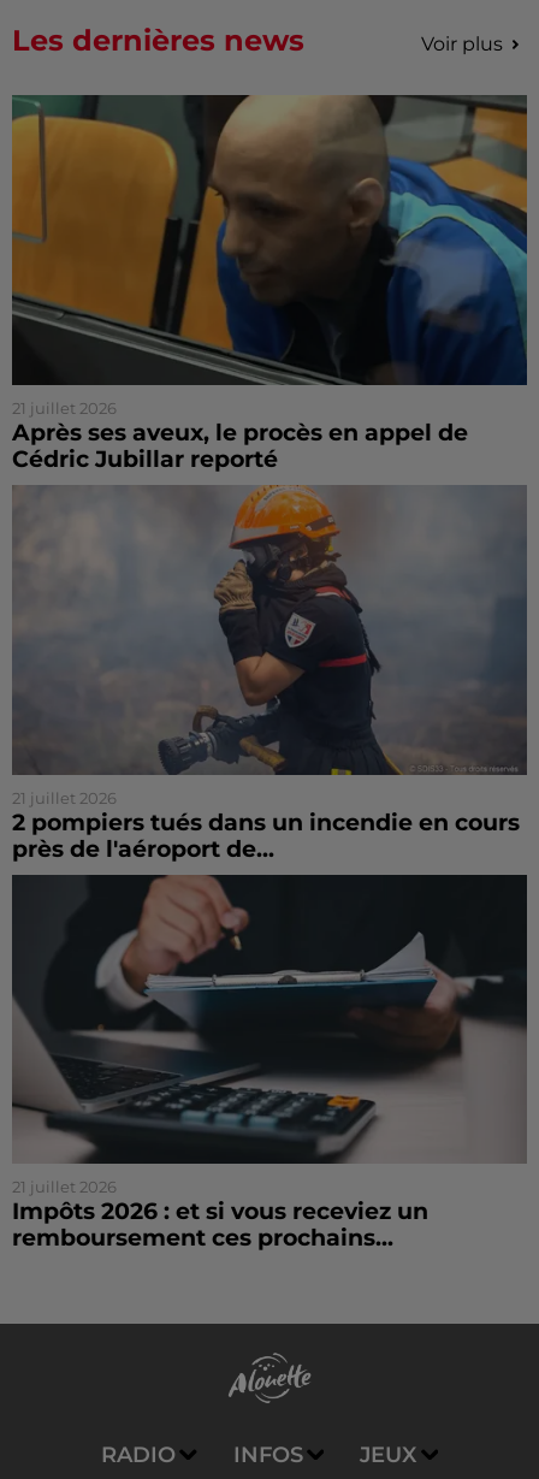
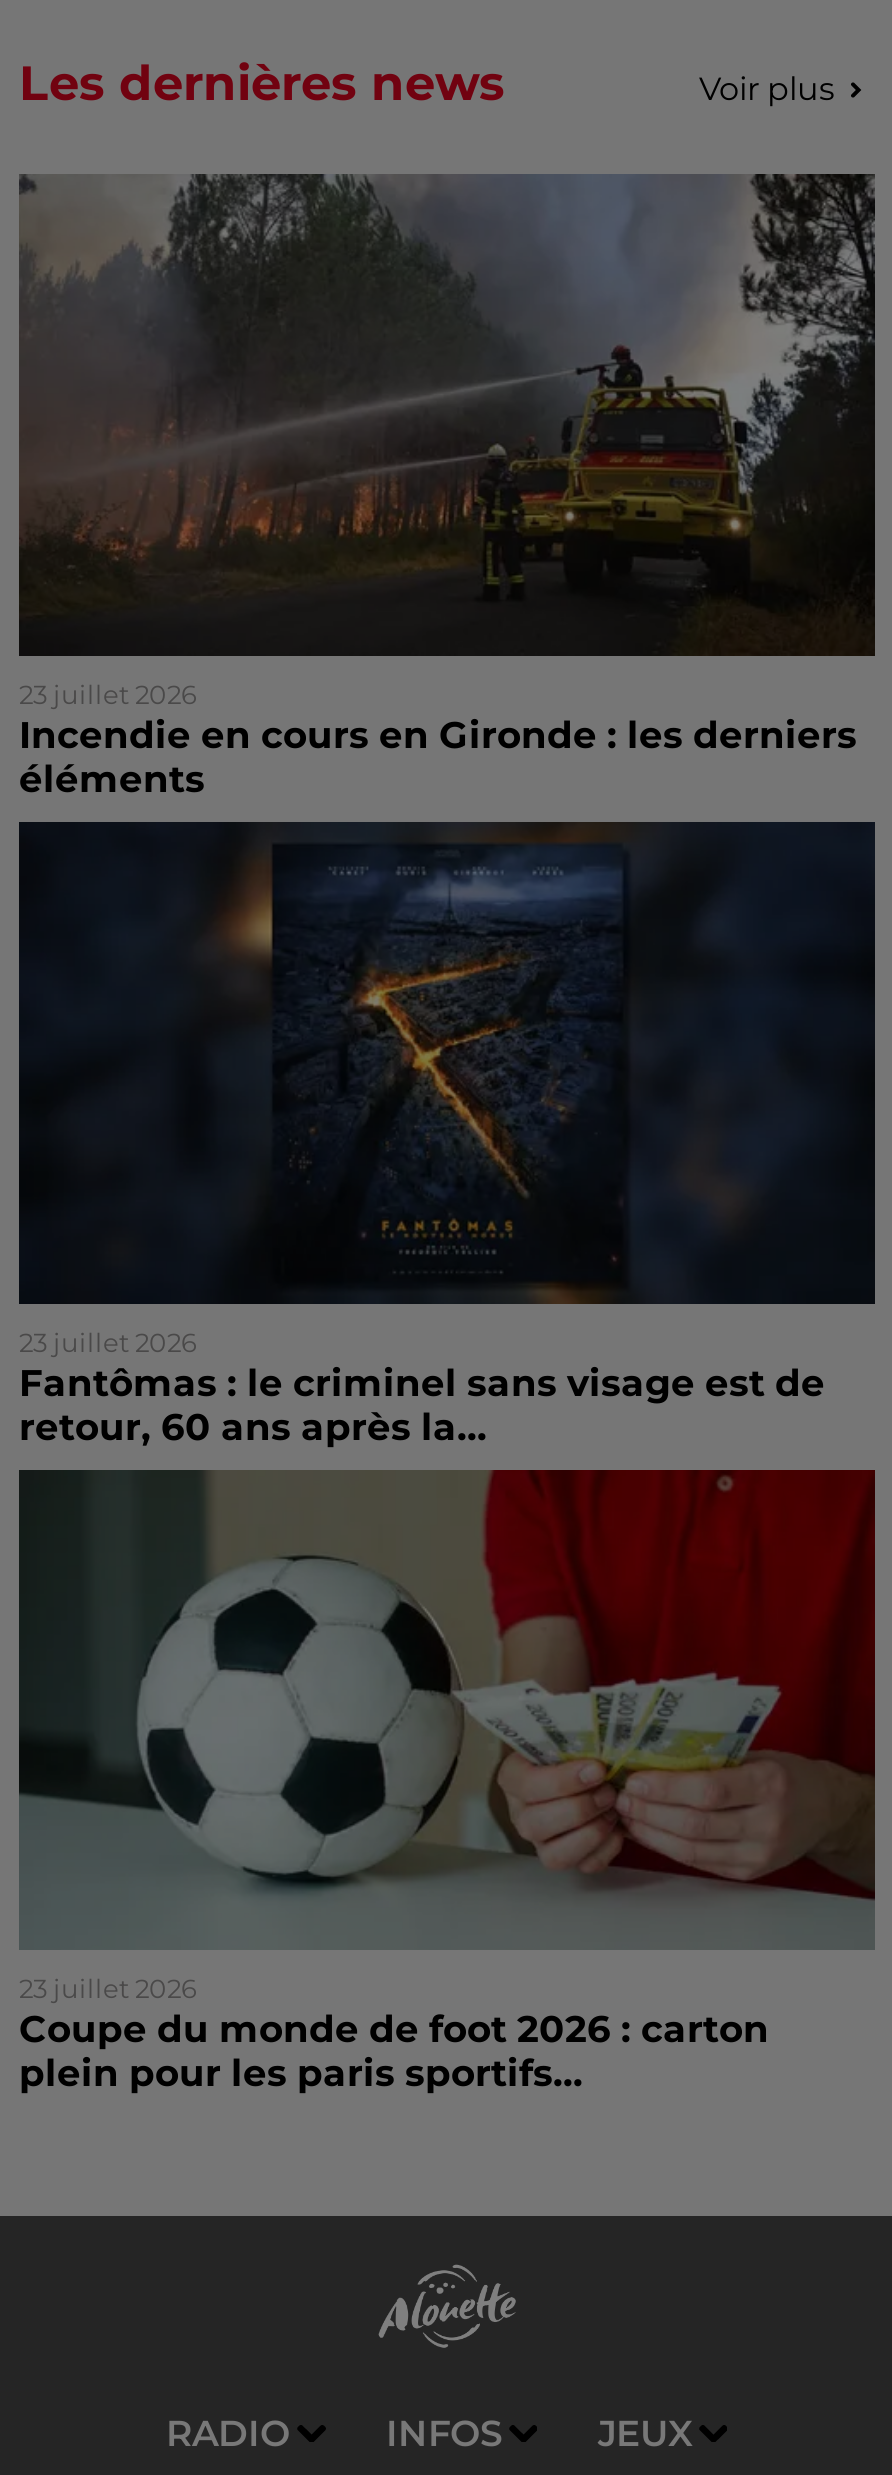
- [image]
- 21 juillet 2026
- Après ses aveux, le procès en appel de
- Cédric Jubillar reporté
+ [image]
+ 23 juillet 2026
+ Incendie en cours en Gironde : les derniers
+ éléments

- [image]
- 21 juillet 2026
- 2 pompiers tués dans un incendie en cours
- près de l'aéroport de...
+ [image]
+ 23 juillet 2026
+ Fantômas : le criminel sans visage est de
+ retour, 60 ans après la...

- [image]
- 21 juillet 2026
- Impôts 2026 : et si vous receviez un
- remboursement ces prochains...
+ [image]
+ 23 juillet 2026
+ Coupe du monde de foot 2026 : carton
+ plein pour les paris sportifs...
